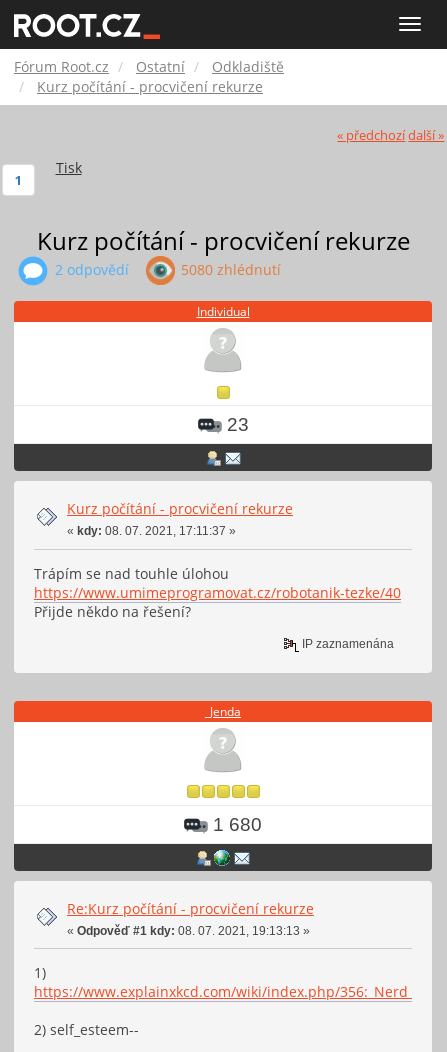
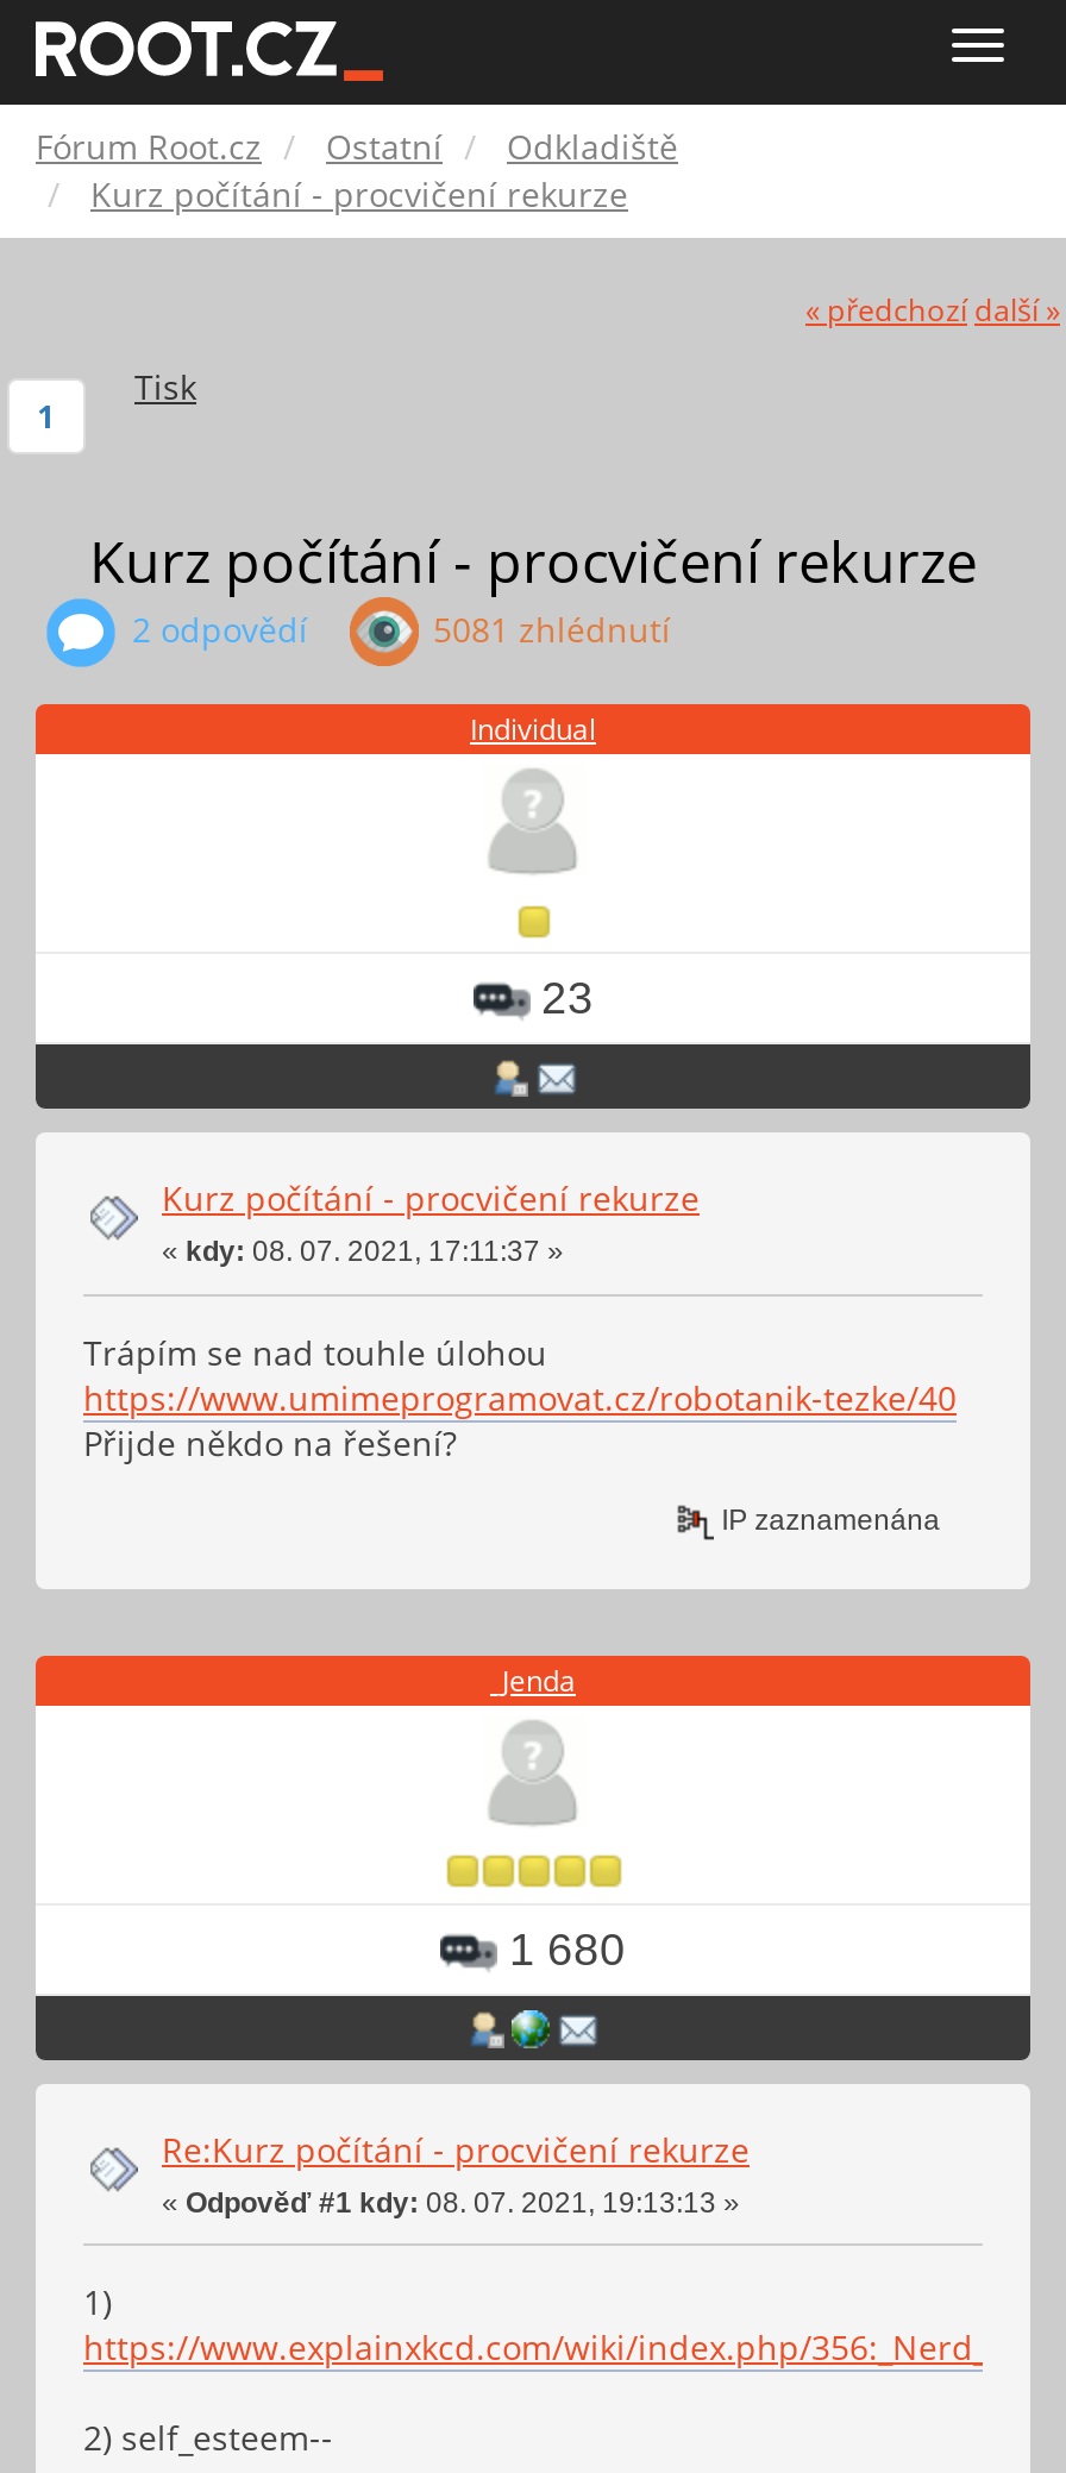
- 5080 zhlédnutí
+ 5081 zhlédnutí
